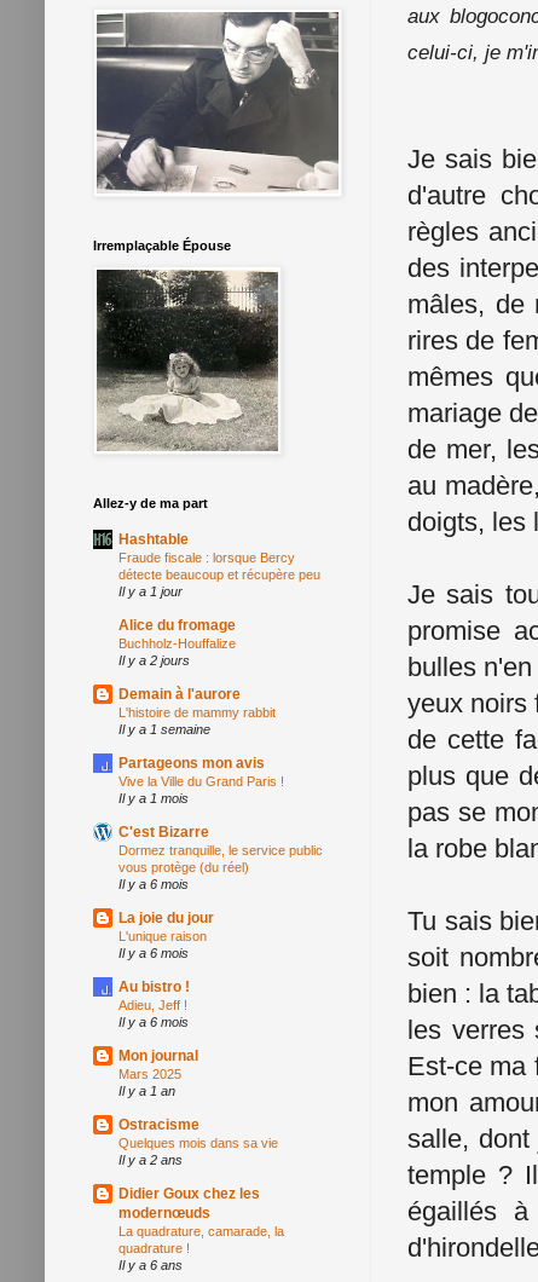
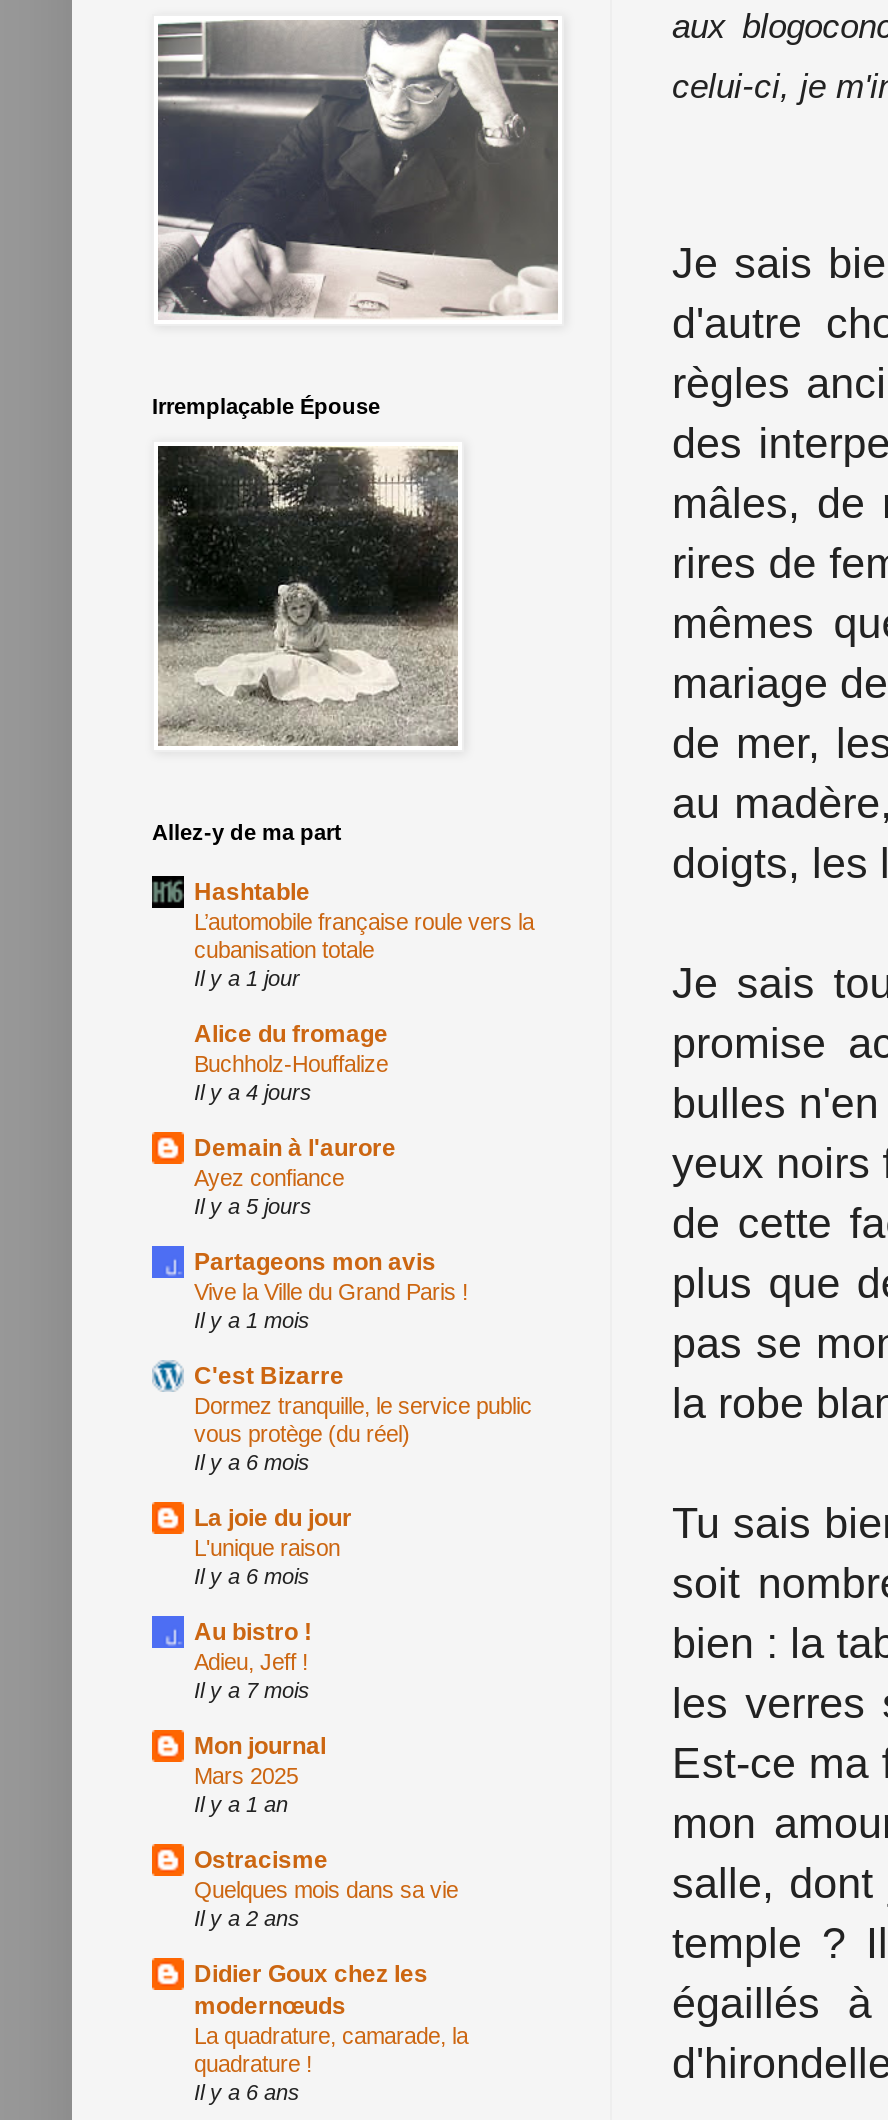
- Fraude fiscale : lorsque Bercy
- détecte beaucoup et récupère peu
+ L’automobile française roule vers la
+ cubanisation totale

- Il y a 2 jours
+ Il y a 4 jours

- L'histoire de mammy rabbit
- Il y a 1 semaine
+ Ayez confiance
+ Il y a 5 jours

- Il y a 6 mois
+ Il y a 7 mois
